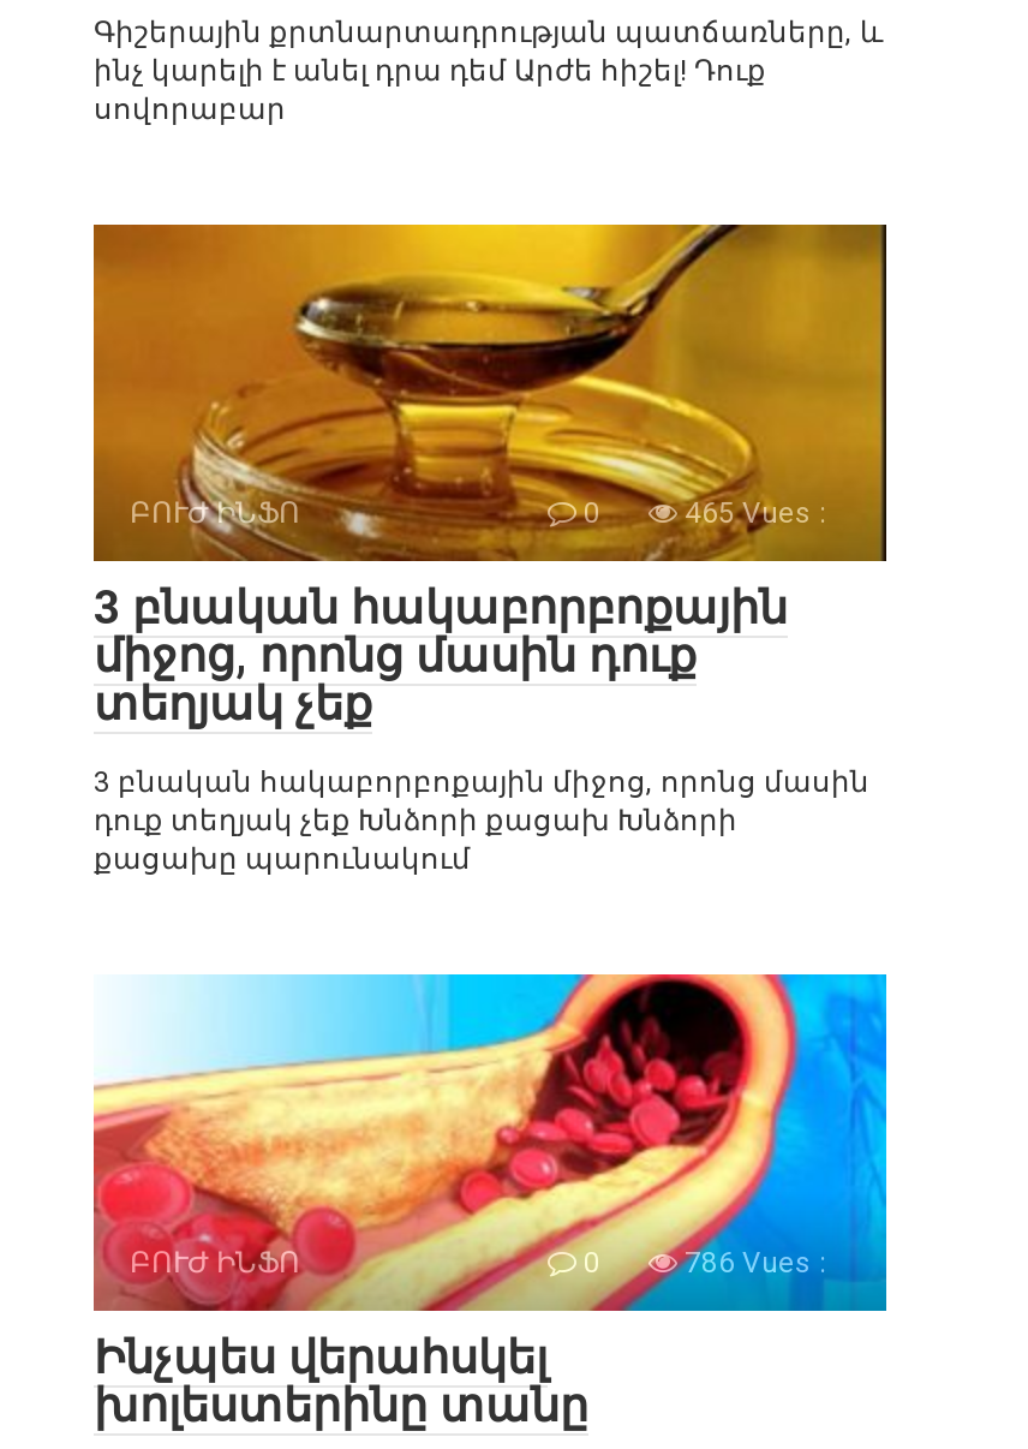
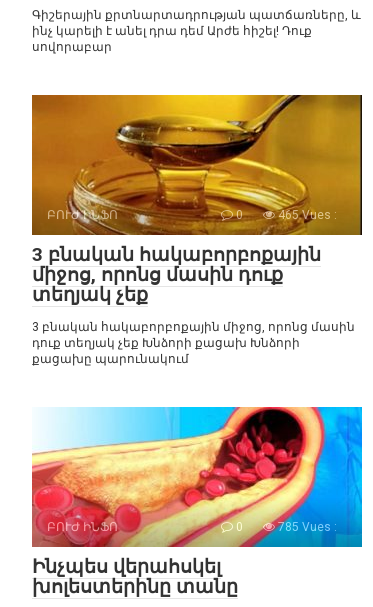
- 786 Vues :
+ 785 Vues :
